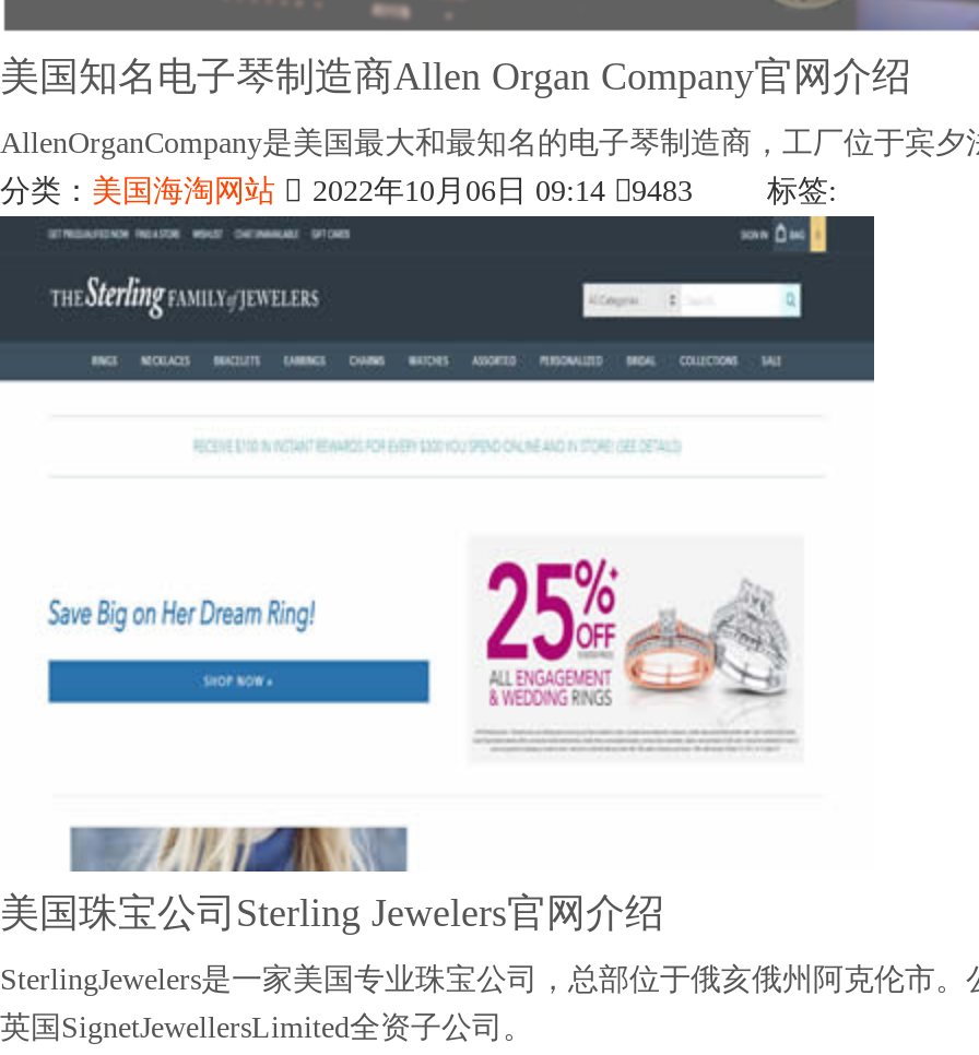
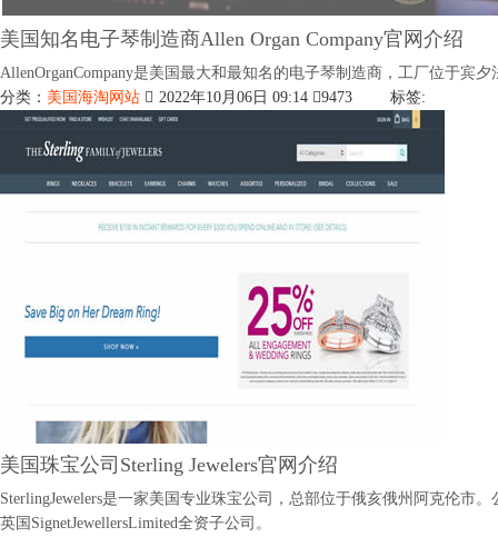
- 分类：美国海淘网站 2022年10月06日 09:14 9483
+ 分类：美国海淘网站 2022年10月06日 09:14 9473
